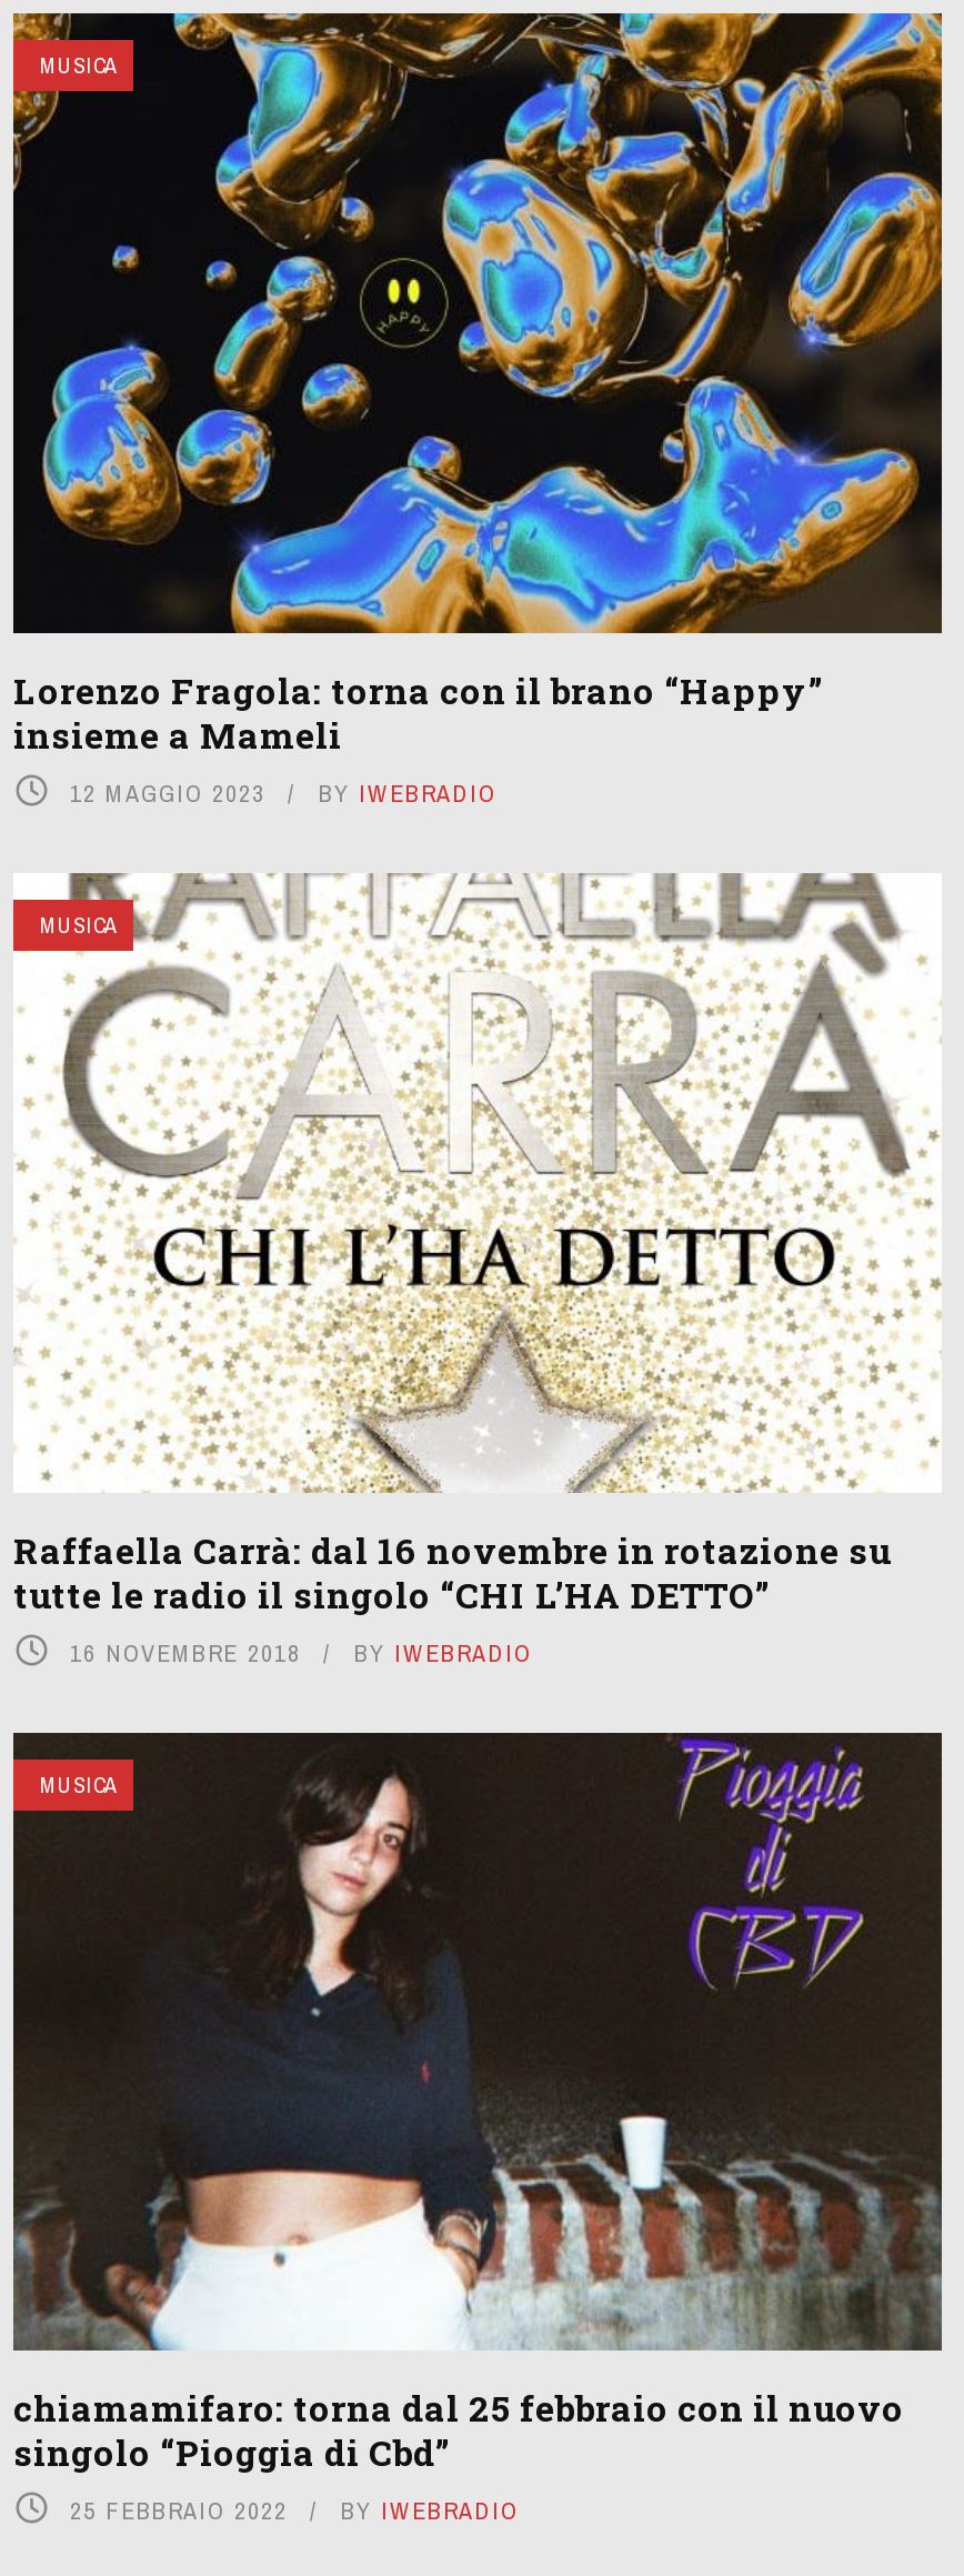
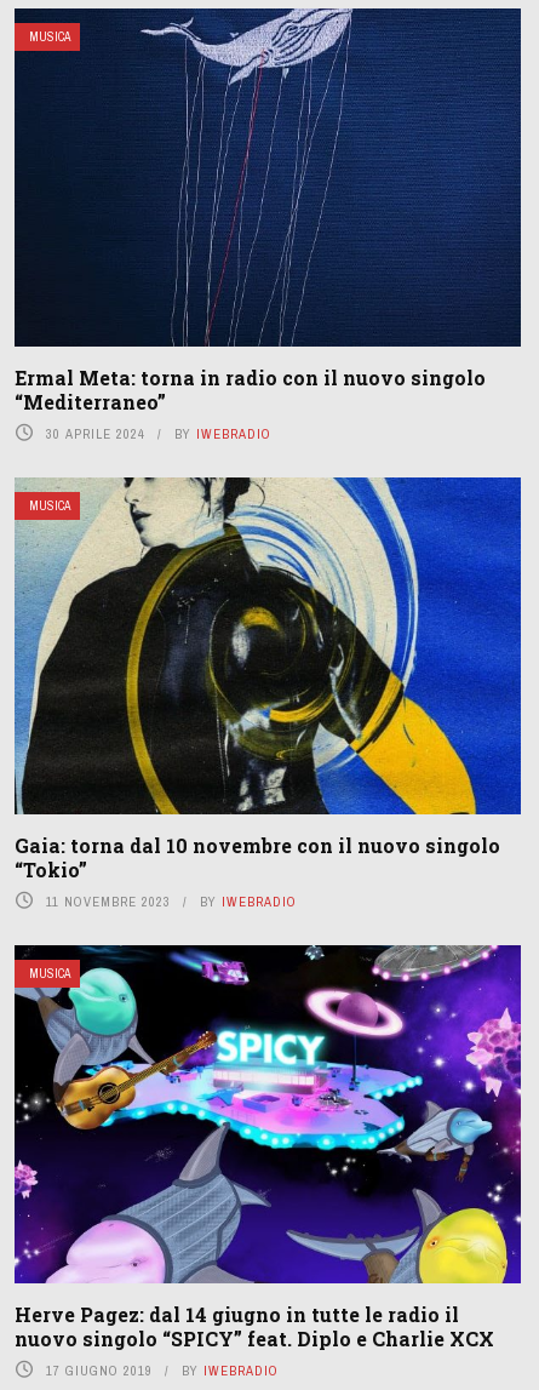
- [image]
- Lorenzo Fragola: torna con il brano “Happy”
- insieme a Mameli
- 12 MAGGIO 2023
+ [image]
+ Ermal Meta: torna in radio con il nuovo singolo
+ “Mediterraneo”
+ 30 APRILE 2024

- [image]
- Raffaella Carrà: dal 16 novembre in rotazione su
- tutte le radio il singolo “CHI L’HA DETTO”
- 16 NOVEMBRE 2018
+ [image]
+ Gaia: torna dal 10 novembre con il nuovo singolo
+ “Tokio”
+ 11 NOVEMBRE 2023

- [image]
- chiamamifaro: torna dal 25 febbraio con il nuovo
- singolo “Pioggia di Cbd”
- 25 FEBBRAIO 2022
+ [image]
+ Herve Pagez: dal 14 giugno in tutte le radio il
+ nuovo singolo “SPICY” feat. Diplo e Charlie XCX
+ 17 GIUGNO 2019
